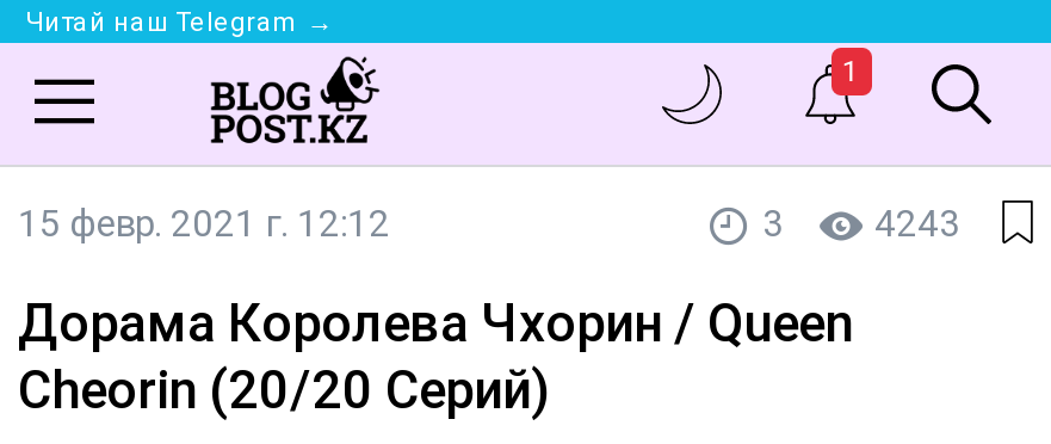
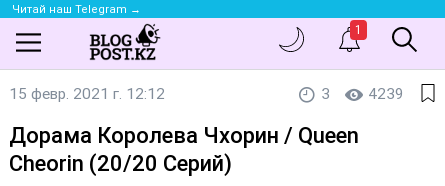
- 4243
+ 4239
